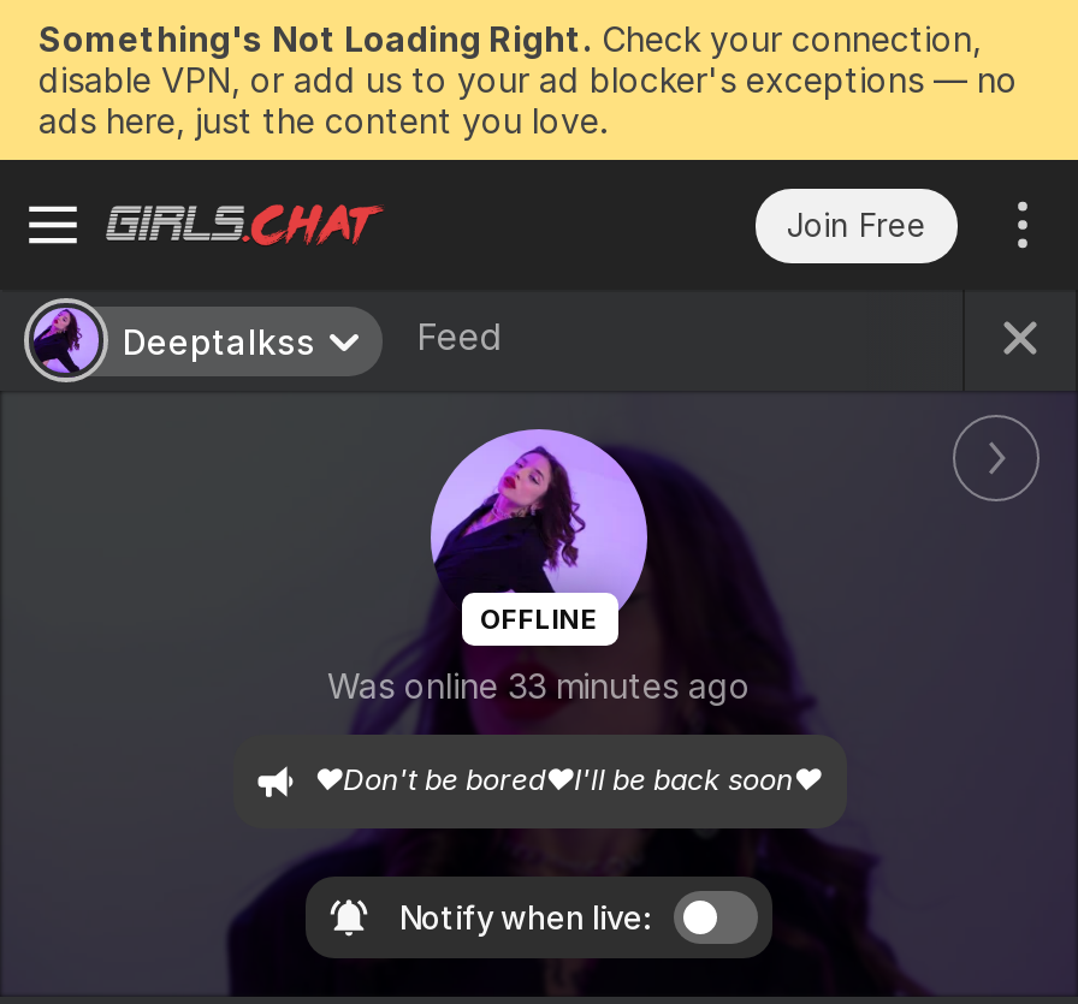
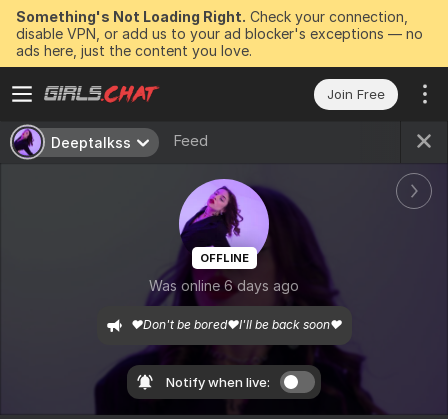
- Was online 33 minutes ago
+ Was online 6 days ago
